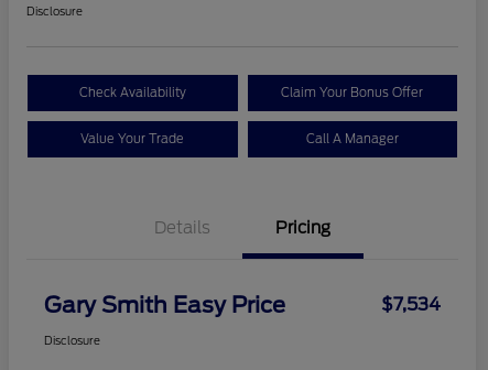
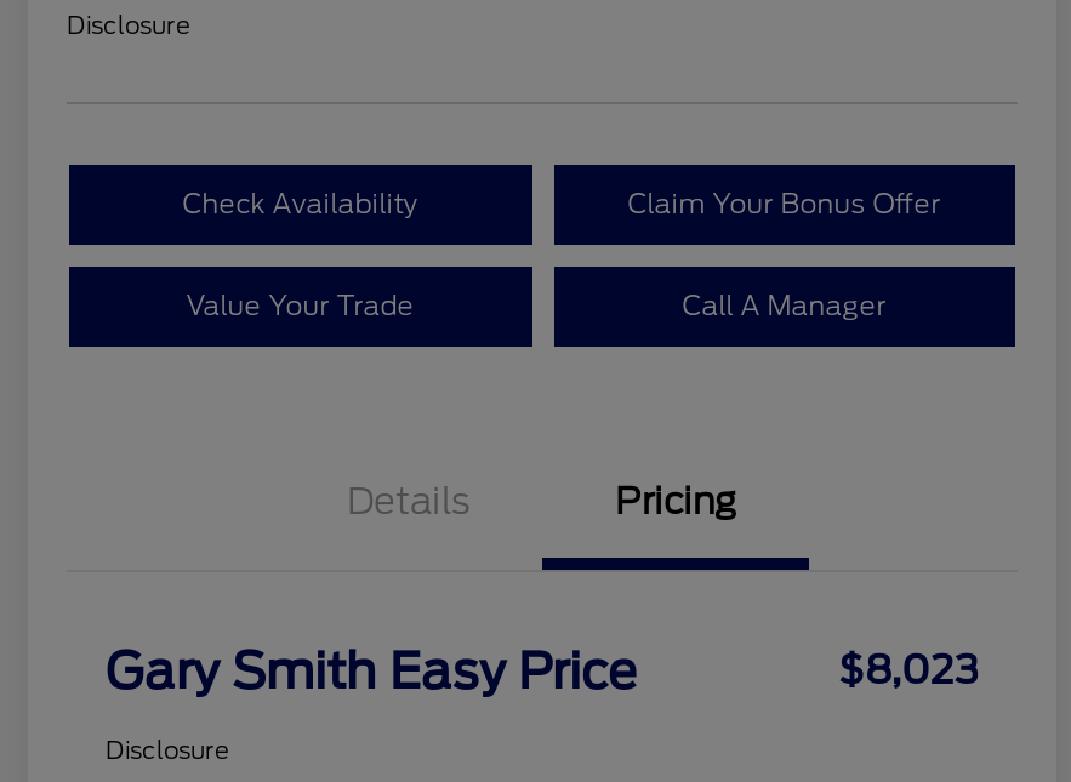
- $7,534
+ $8,023
